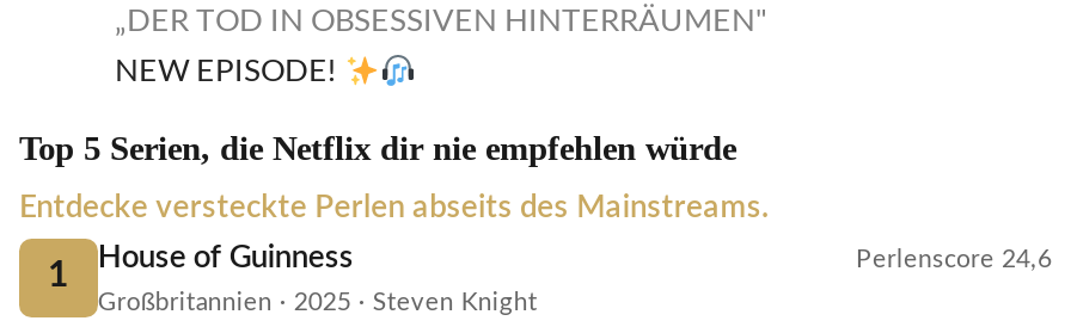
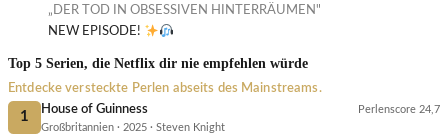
- Perlenscore 24,6
+ Perlenscore 24,7
